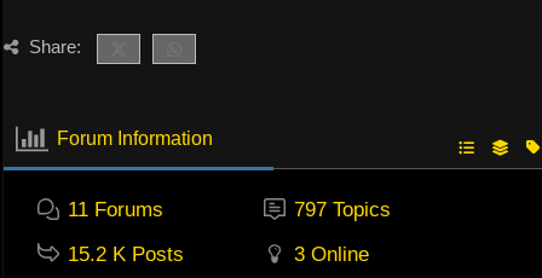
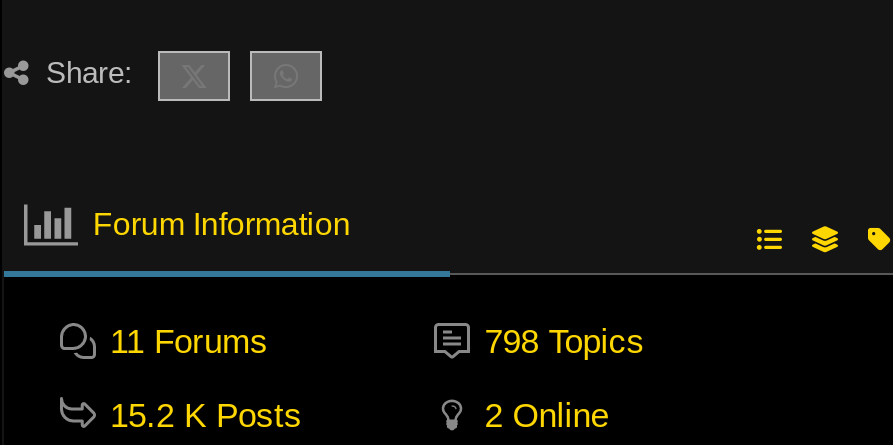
- 797 Topics
+ 798 Topics

- 3 Online
+ 2 Online
